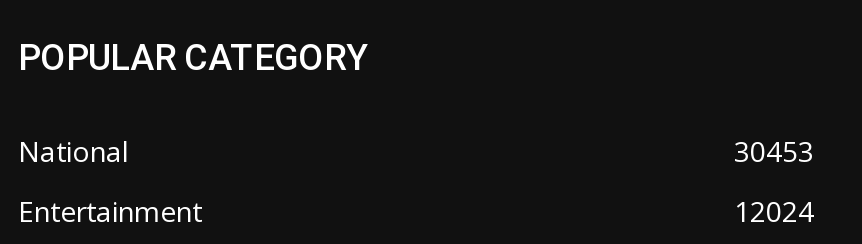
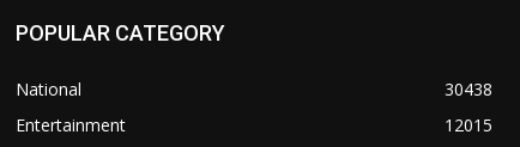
- 30453
+ 30438

- 12024
+ 12015
